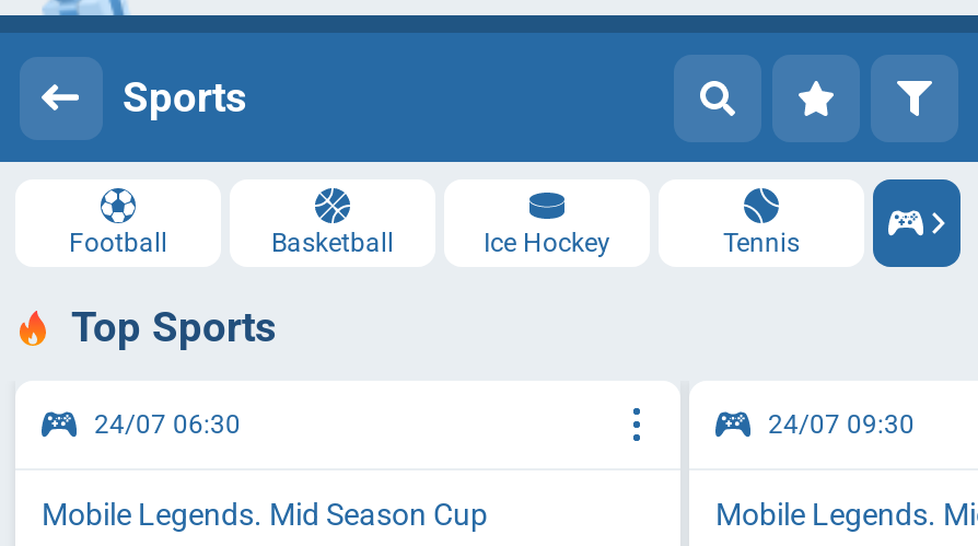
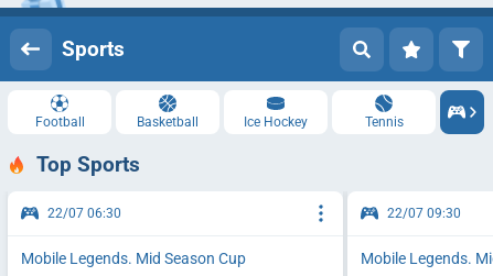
- 24/07 06:30
+ 22/07 06:30

- 24/07 09:30
+ 22/07 09:30
